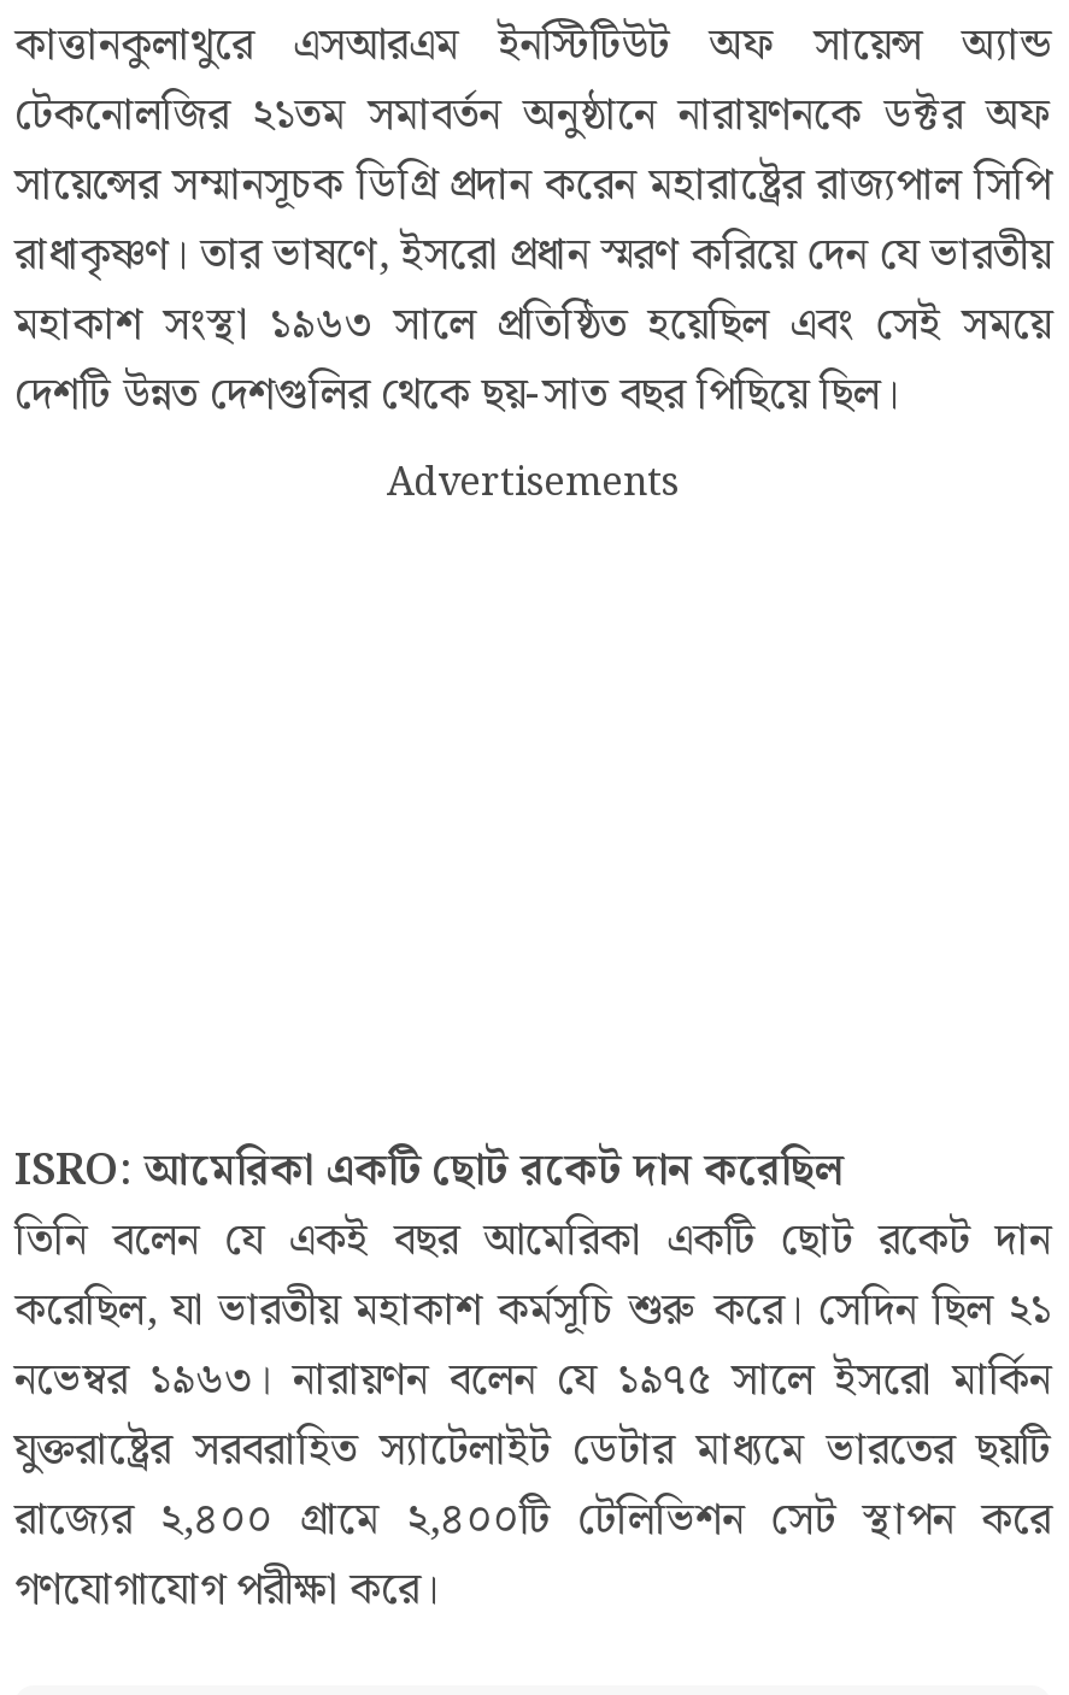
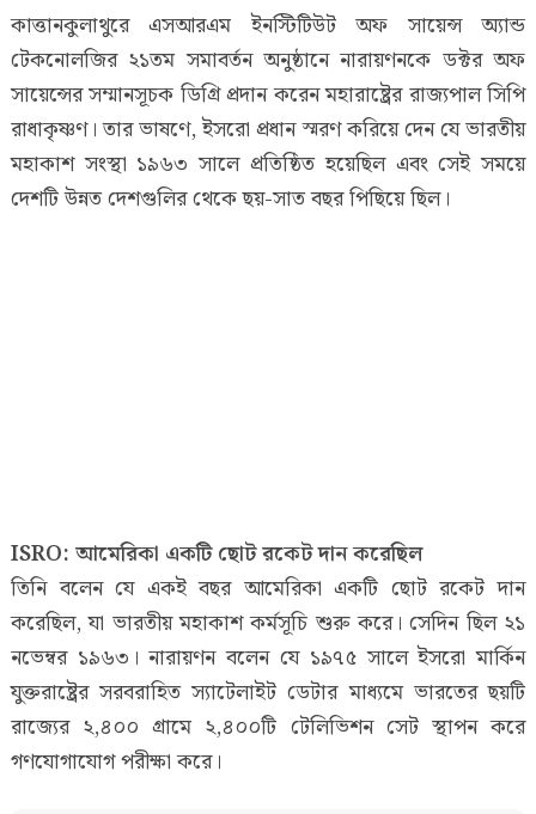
- Advertisements
